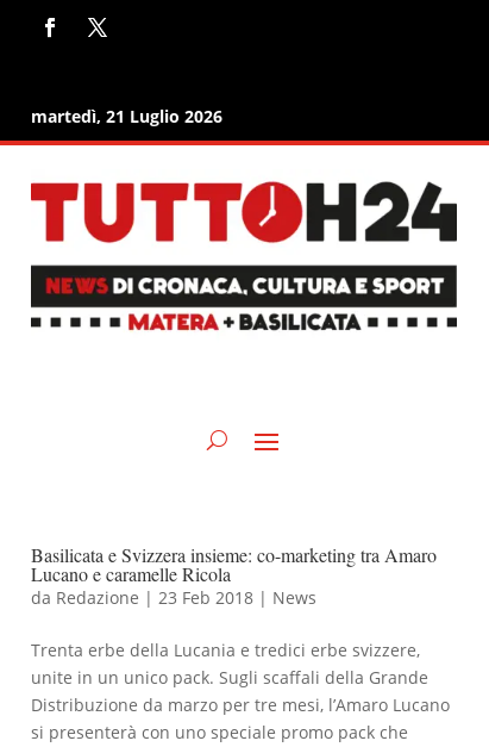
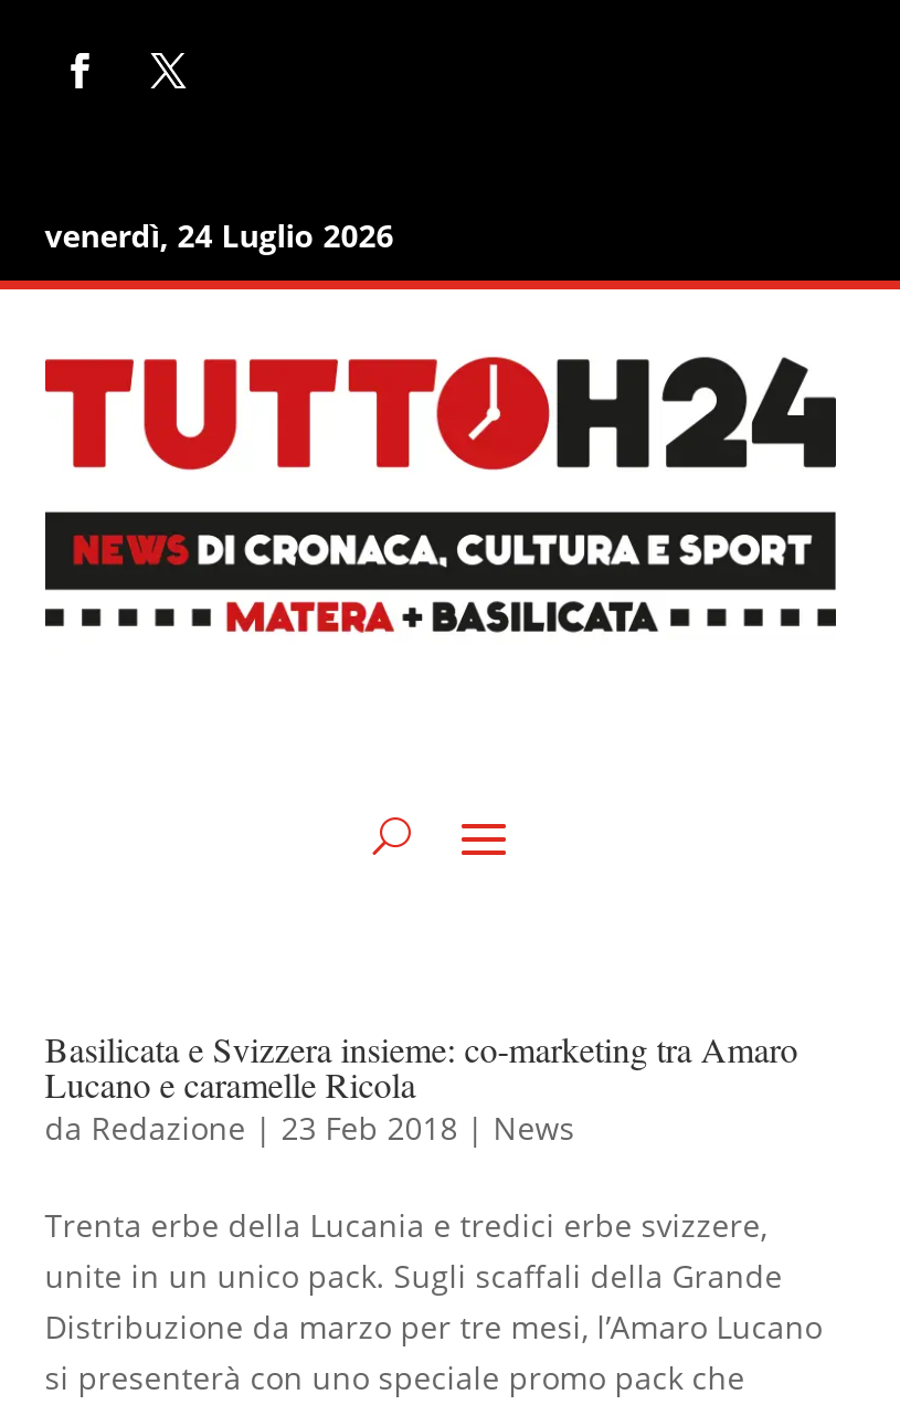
- martedì, 21 Luglio 2026
+ venerdì, 24 Luglio 2026
